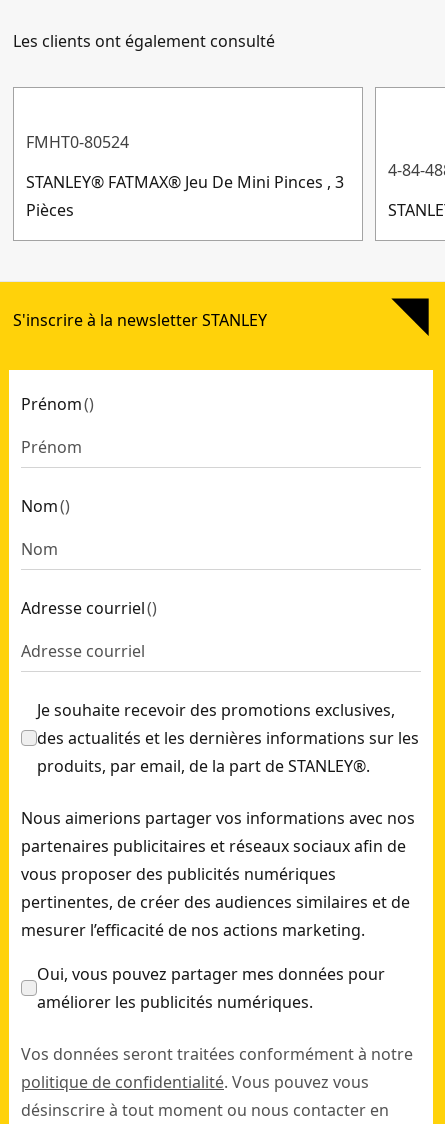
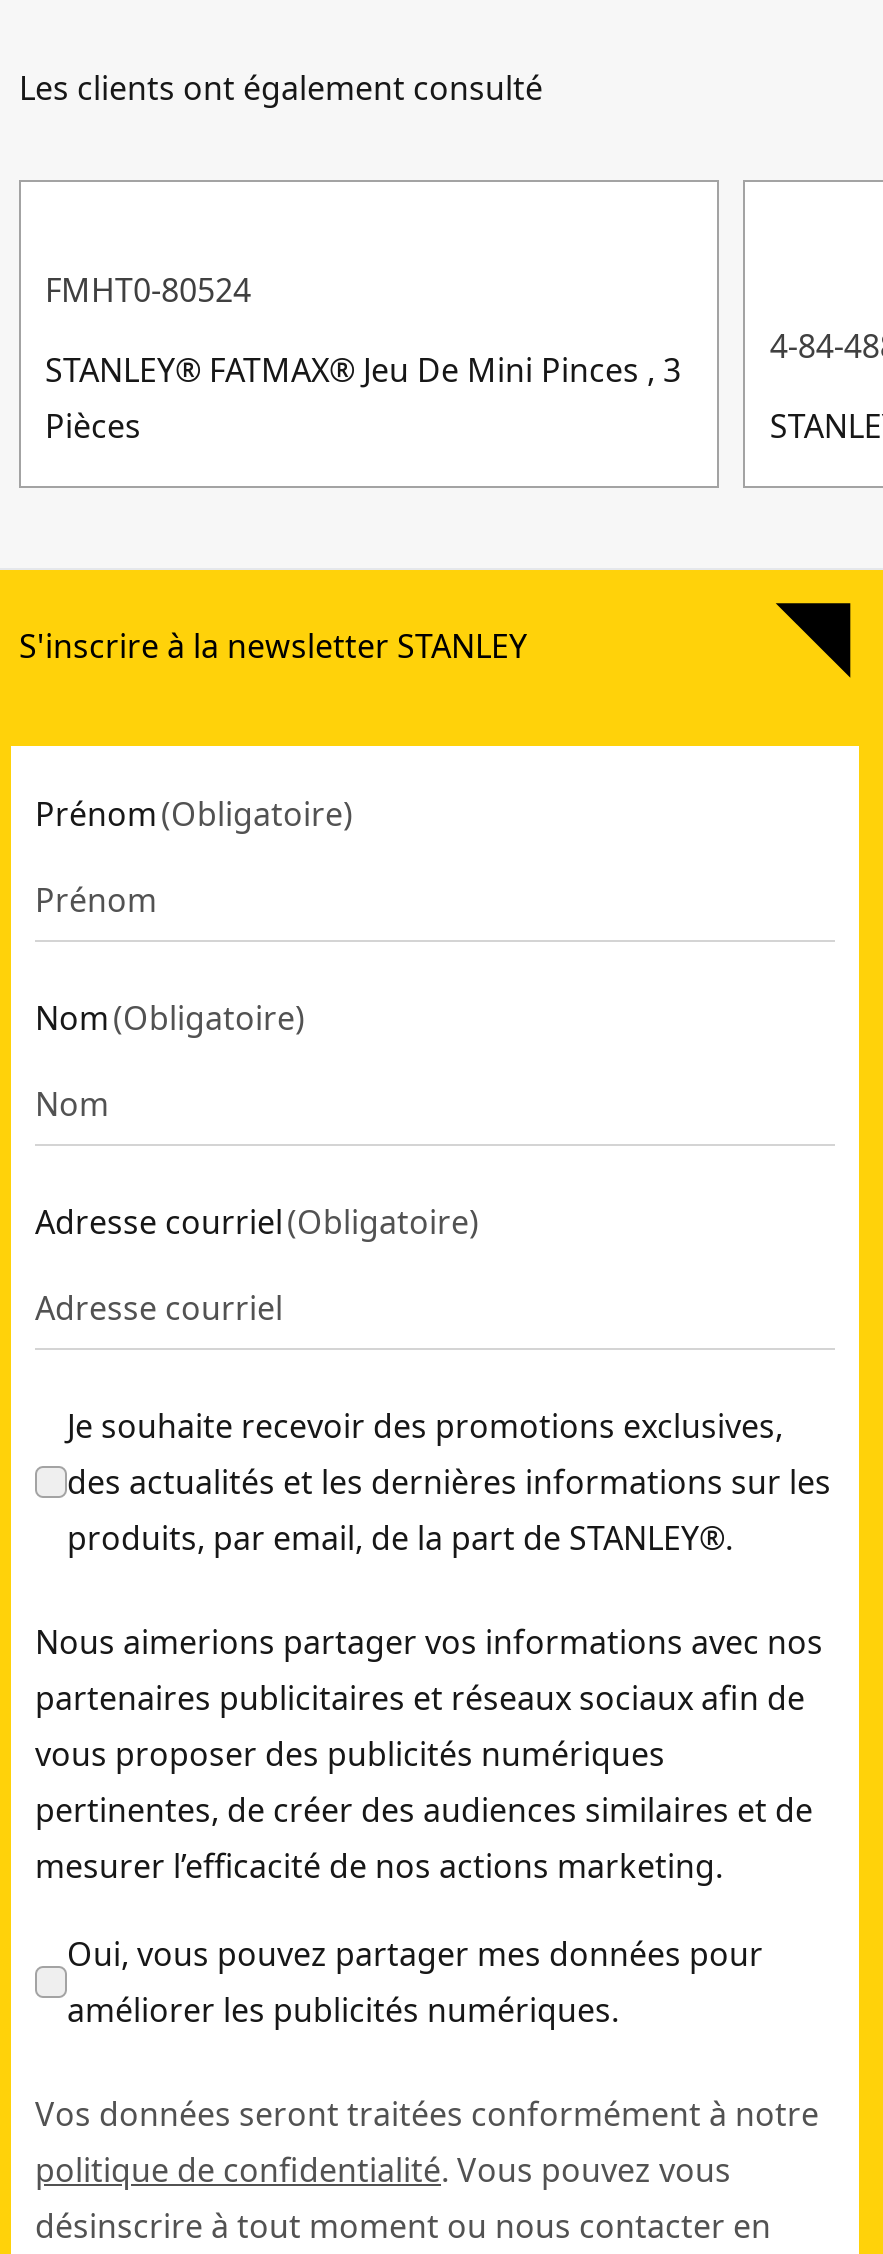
- Prénom ()
+ Prénom (Obligatoire)

- Nom ()
+ Nom (Obligatoire)

- Adresse courriel ()
+ Adresse courriel (Obligatoire)
